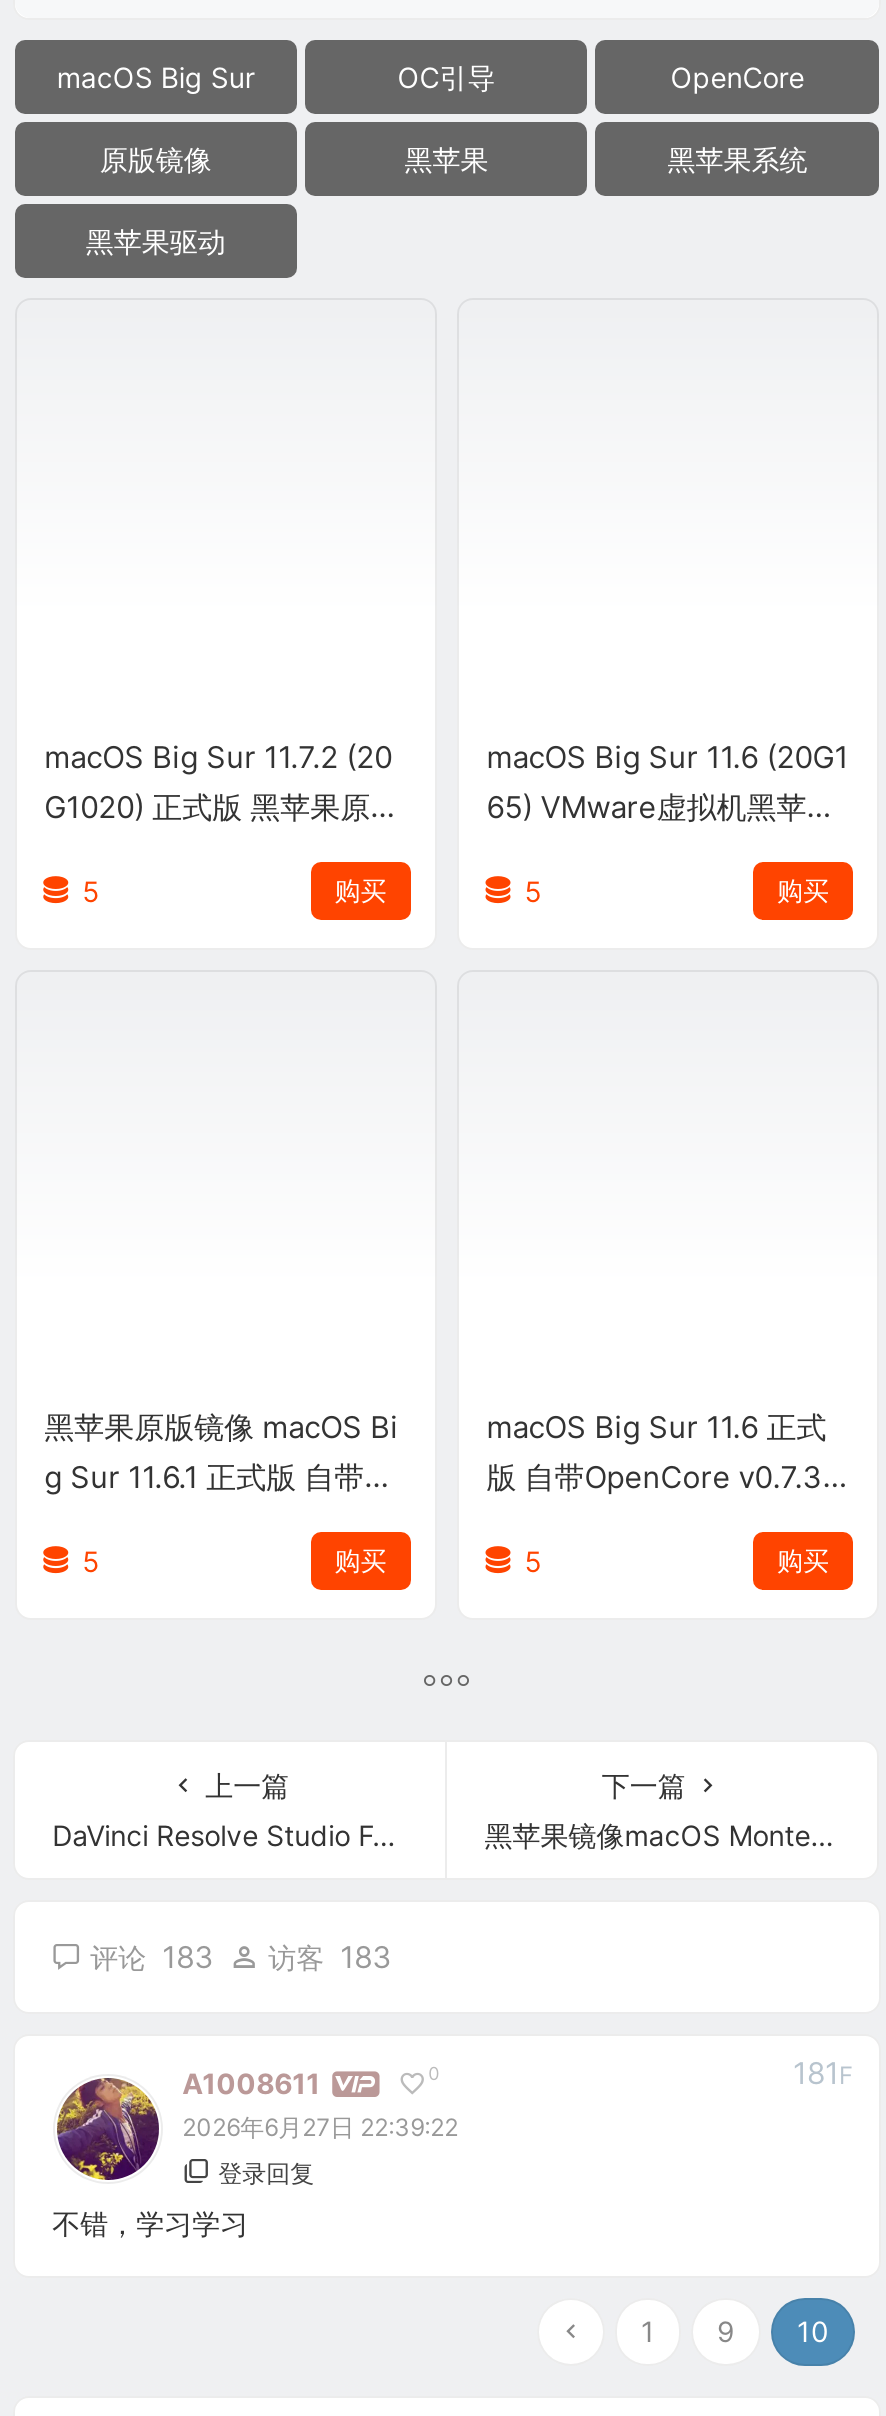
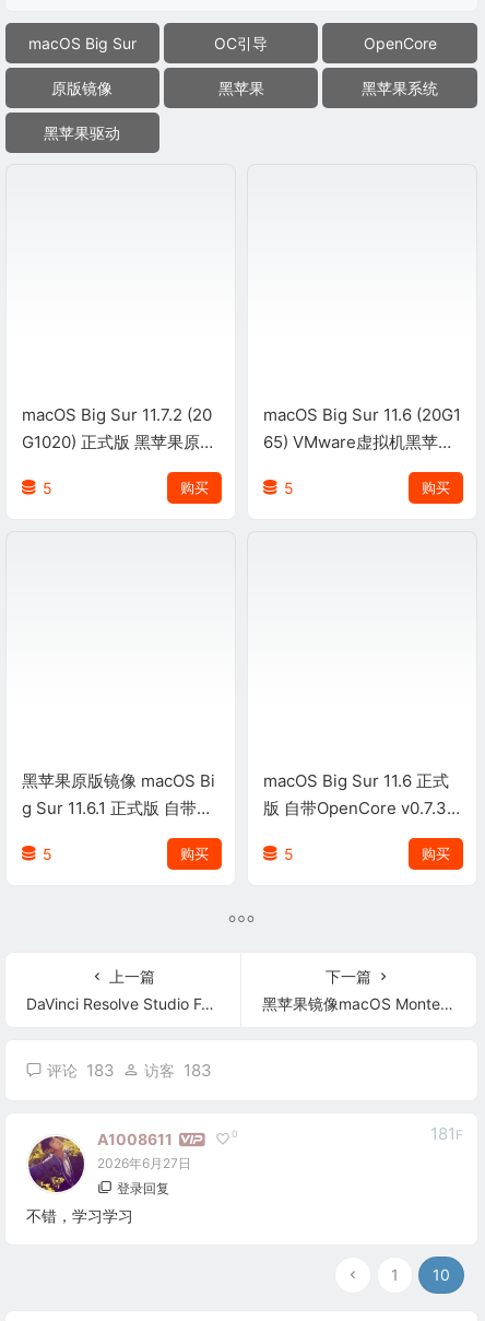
- 2026年6月27日 22:39:22
+ 2026年6月27日

- 9
